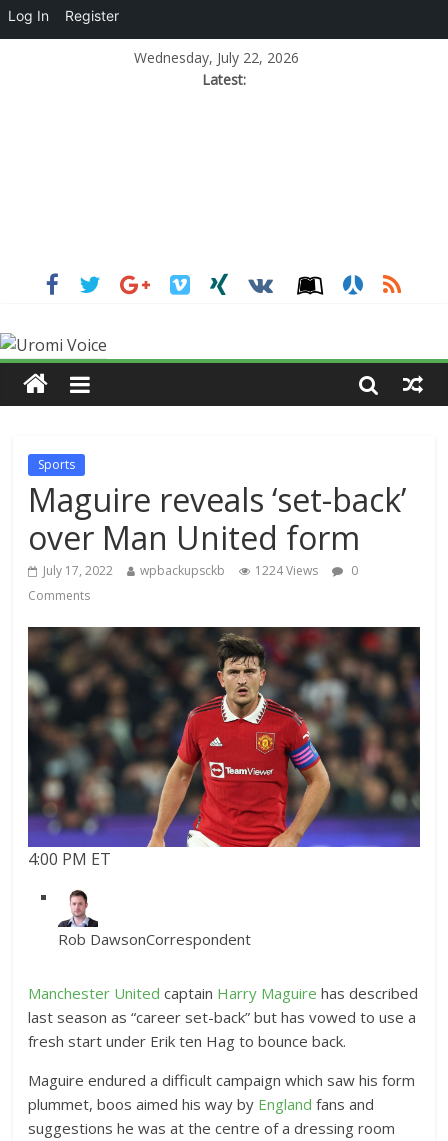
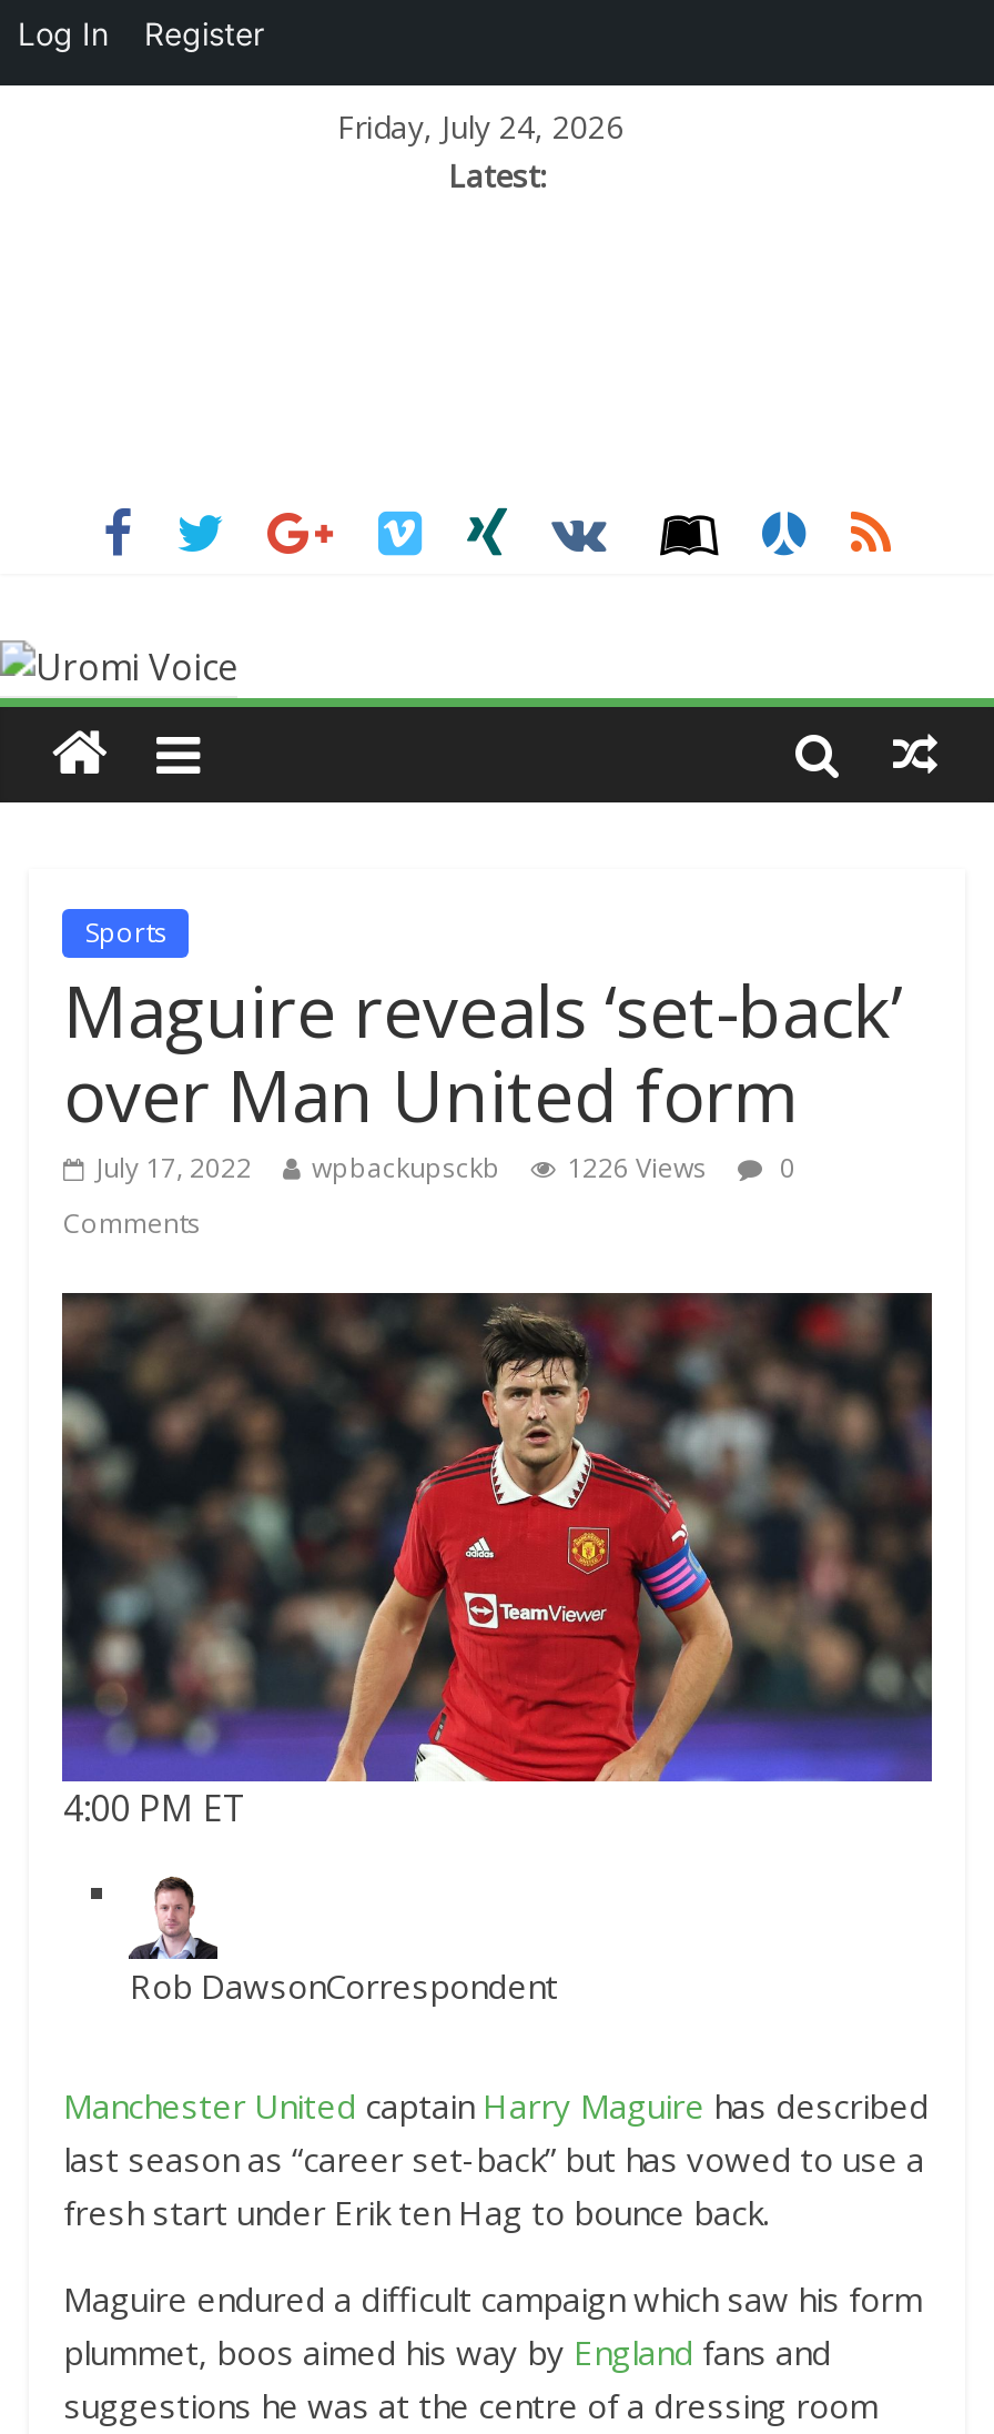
- Wednesday, July 22, 2026
+ Friday, July 24, 2026

- July 17, 2022 wpbackupsckb 1224 Views 0
+ July 17, 2022 wpbackupsckb 1226 Views 0
